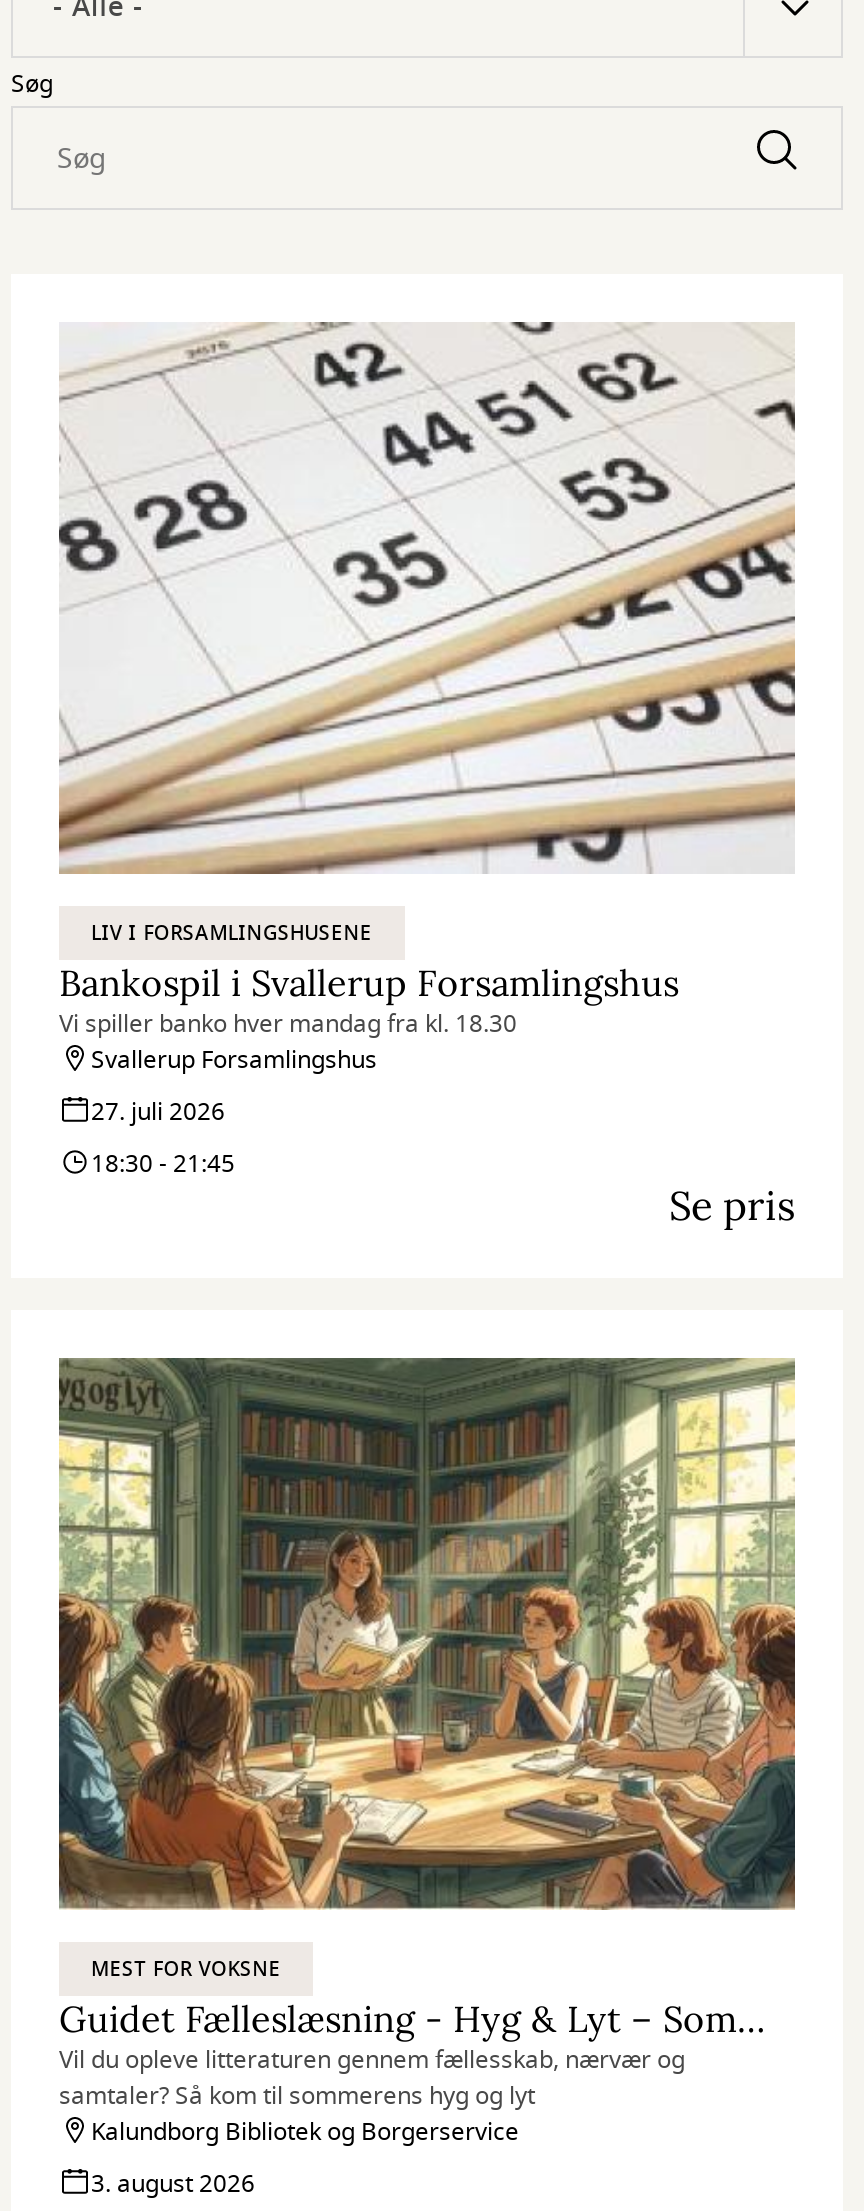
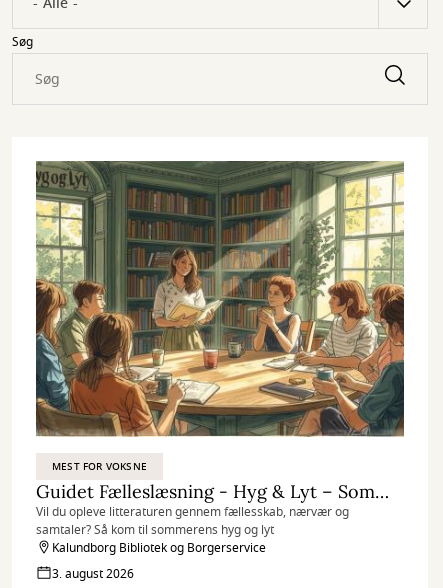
- [image]
- LIV I FORSAMLINGSHUSENE
- Bankospil i Svallerup Forsamlingshus
- Vi spiller banko hver mandag fra kl. 18.30
- Svallerup Forsamlingshus
- 27. juli 2026
- 18:30 - 21:45
- Se pris
